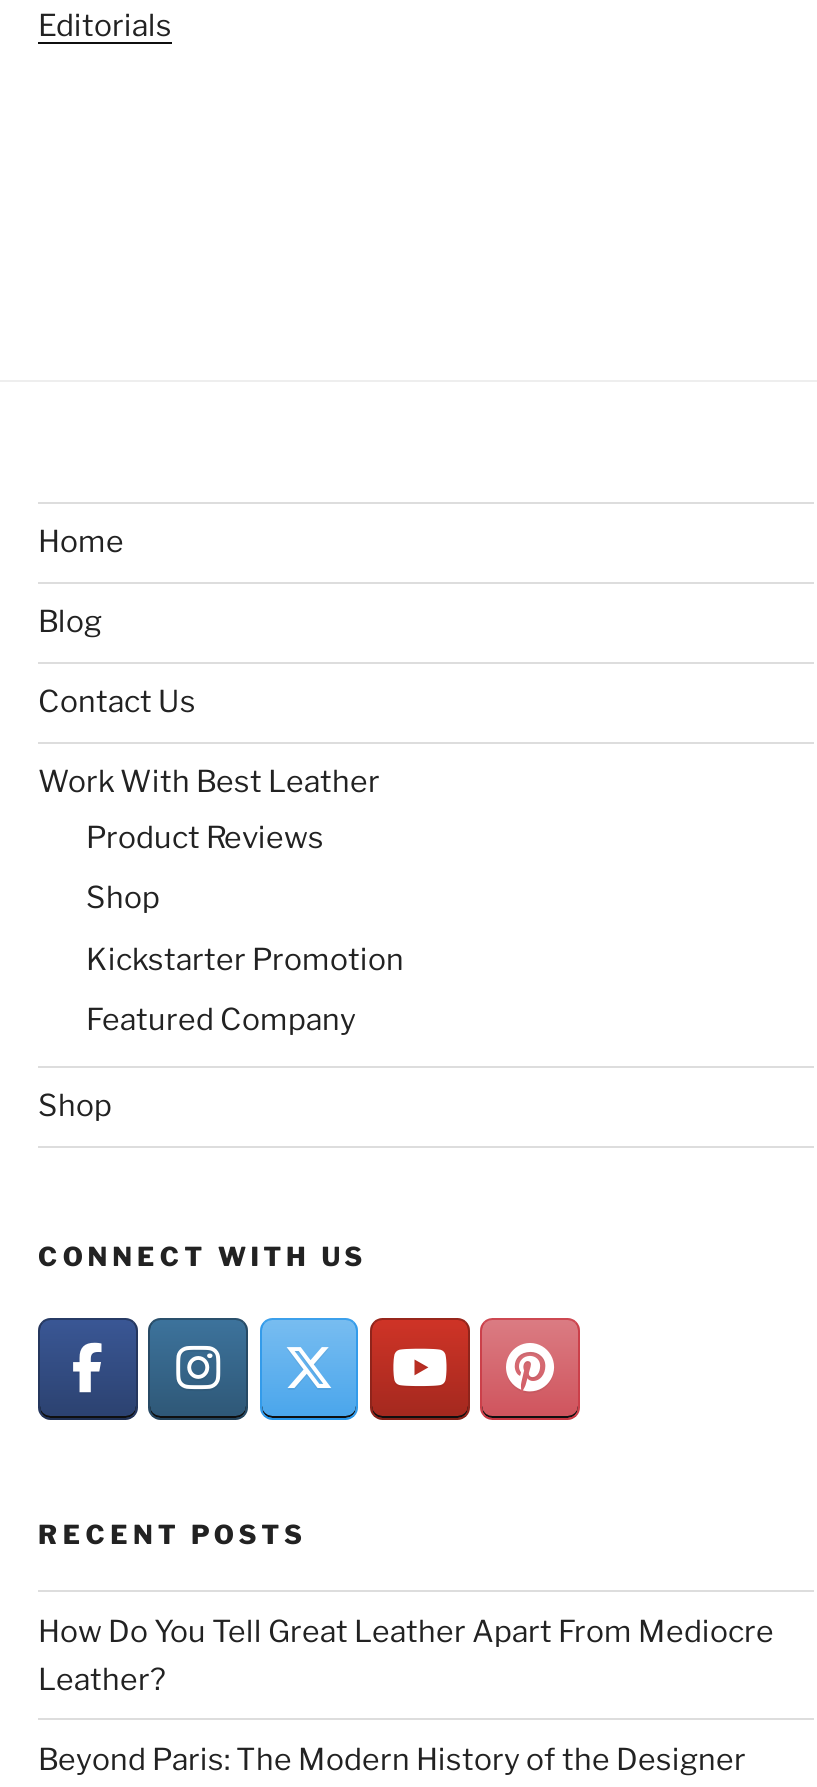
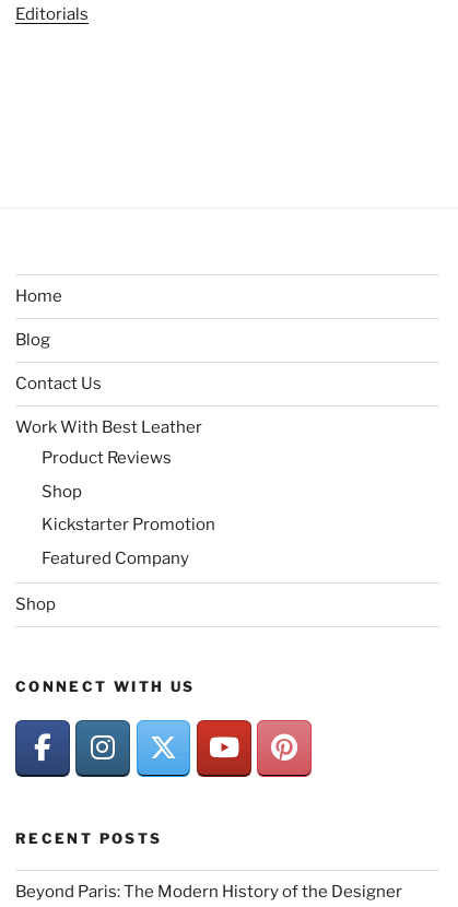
- How Do You Tell Great Leather Apart From Mediocre
- Leather?
